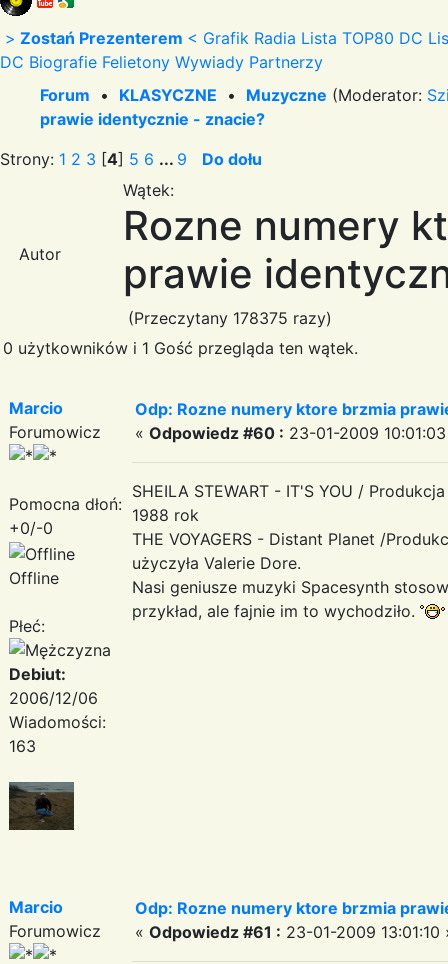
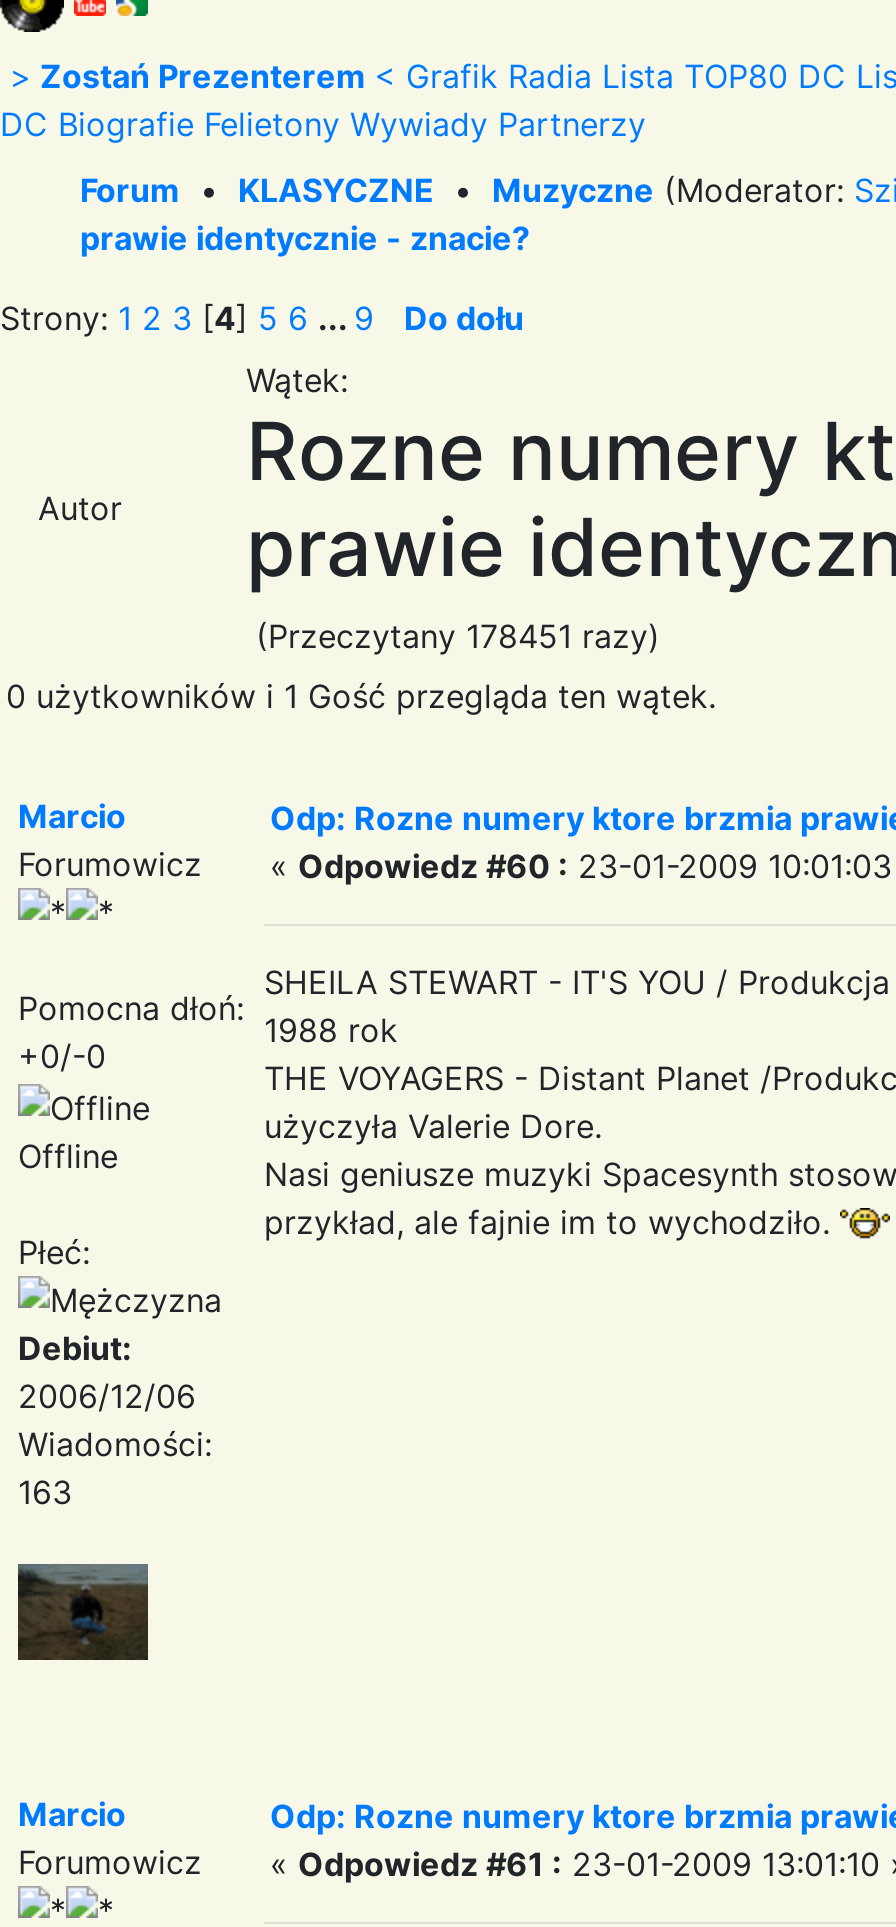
- (Przeczytany 178375 razy)
+ (Przeczytany 178451 razy)
